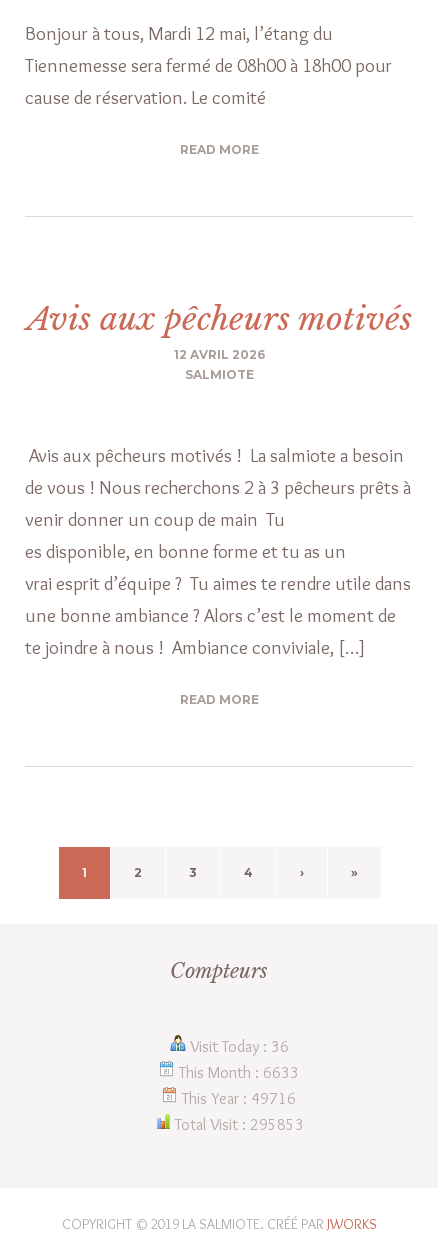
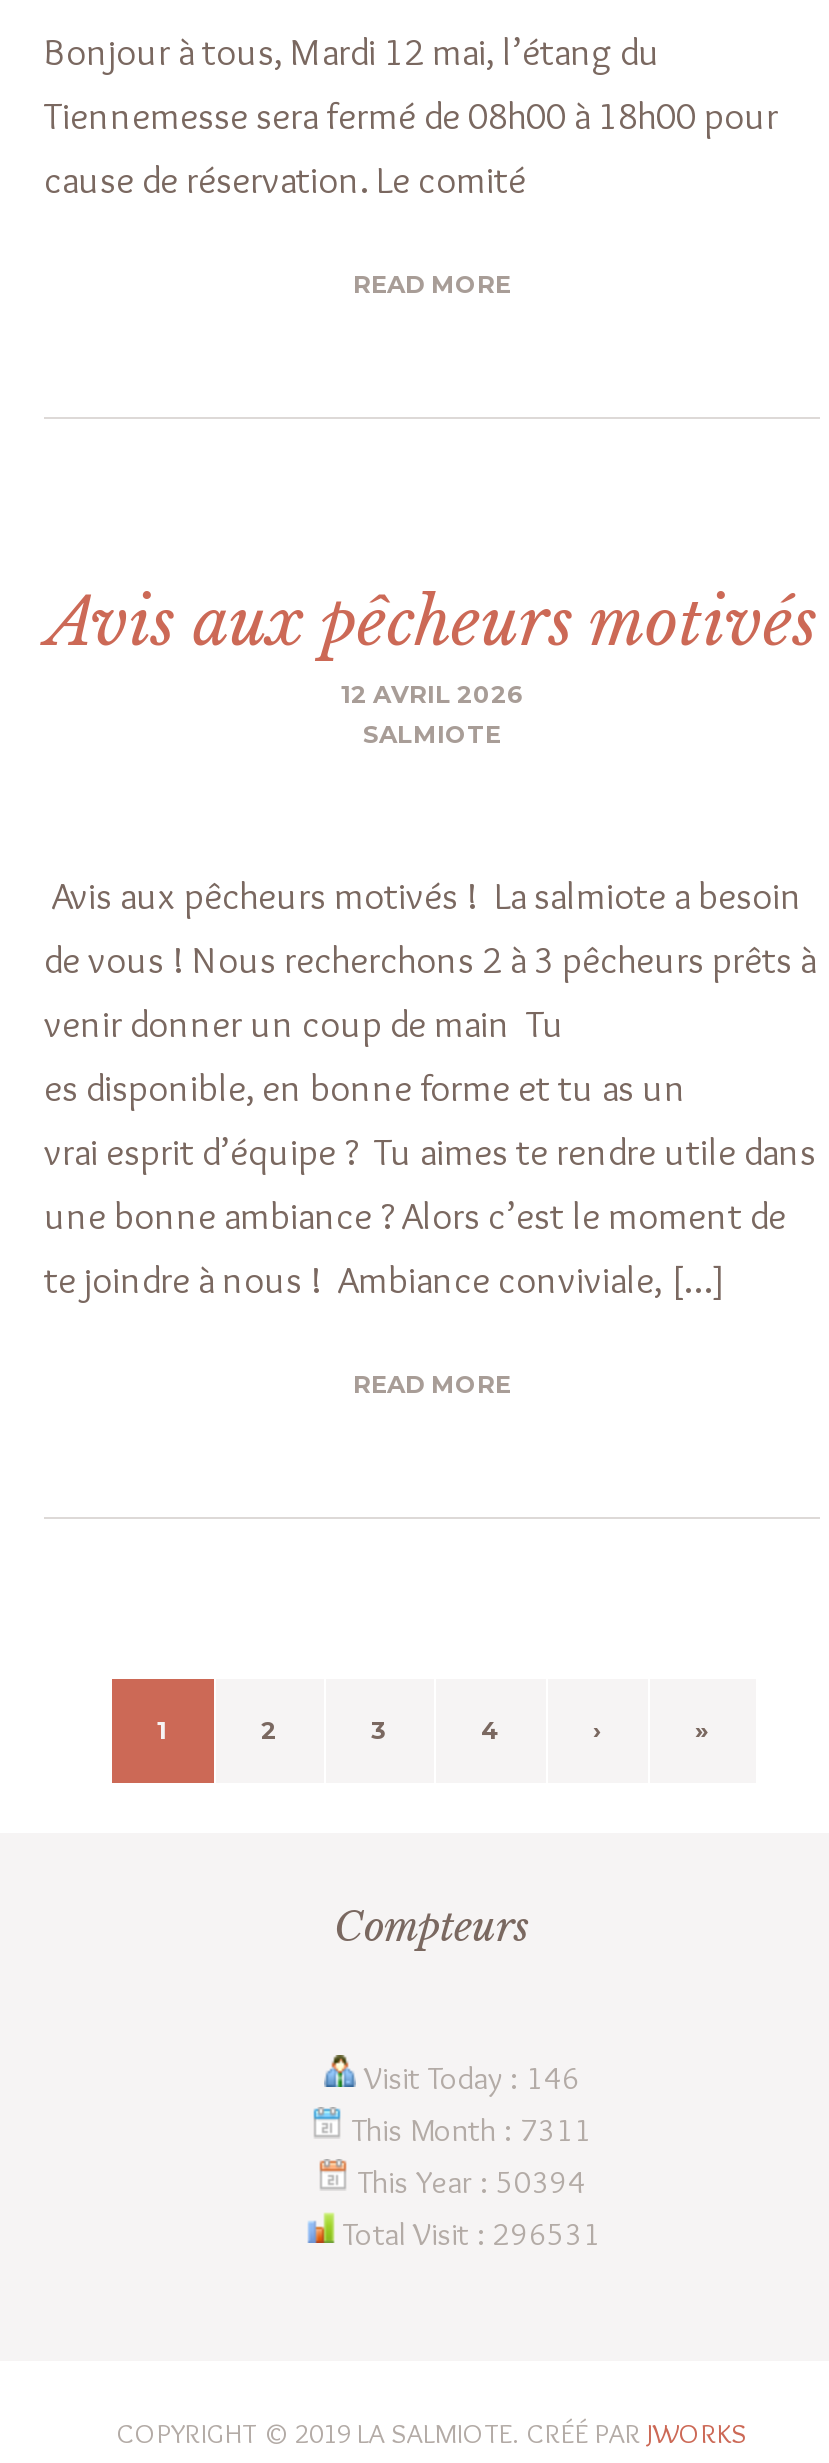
- Visit Today : 36
+ Visit Today : 146

- This Month : 6633
+ This Month : 7311

- This Year : 49716
+ This Year : 50394

- Total Visit : 295853
+ Total Visit : 296531
